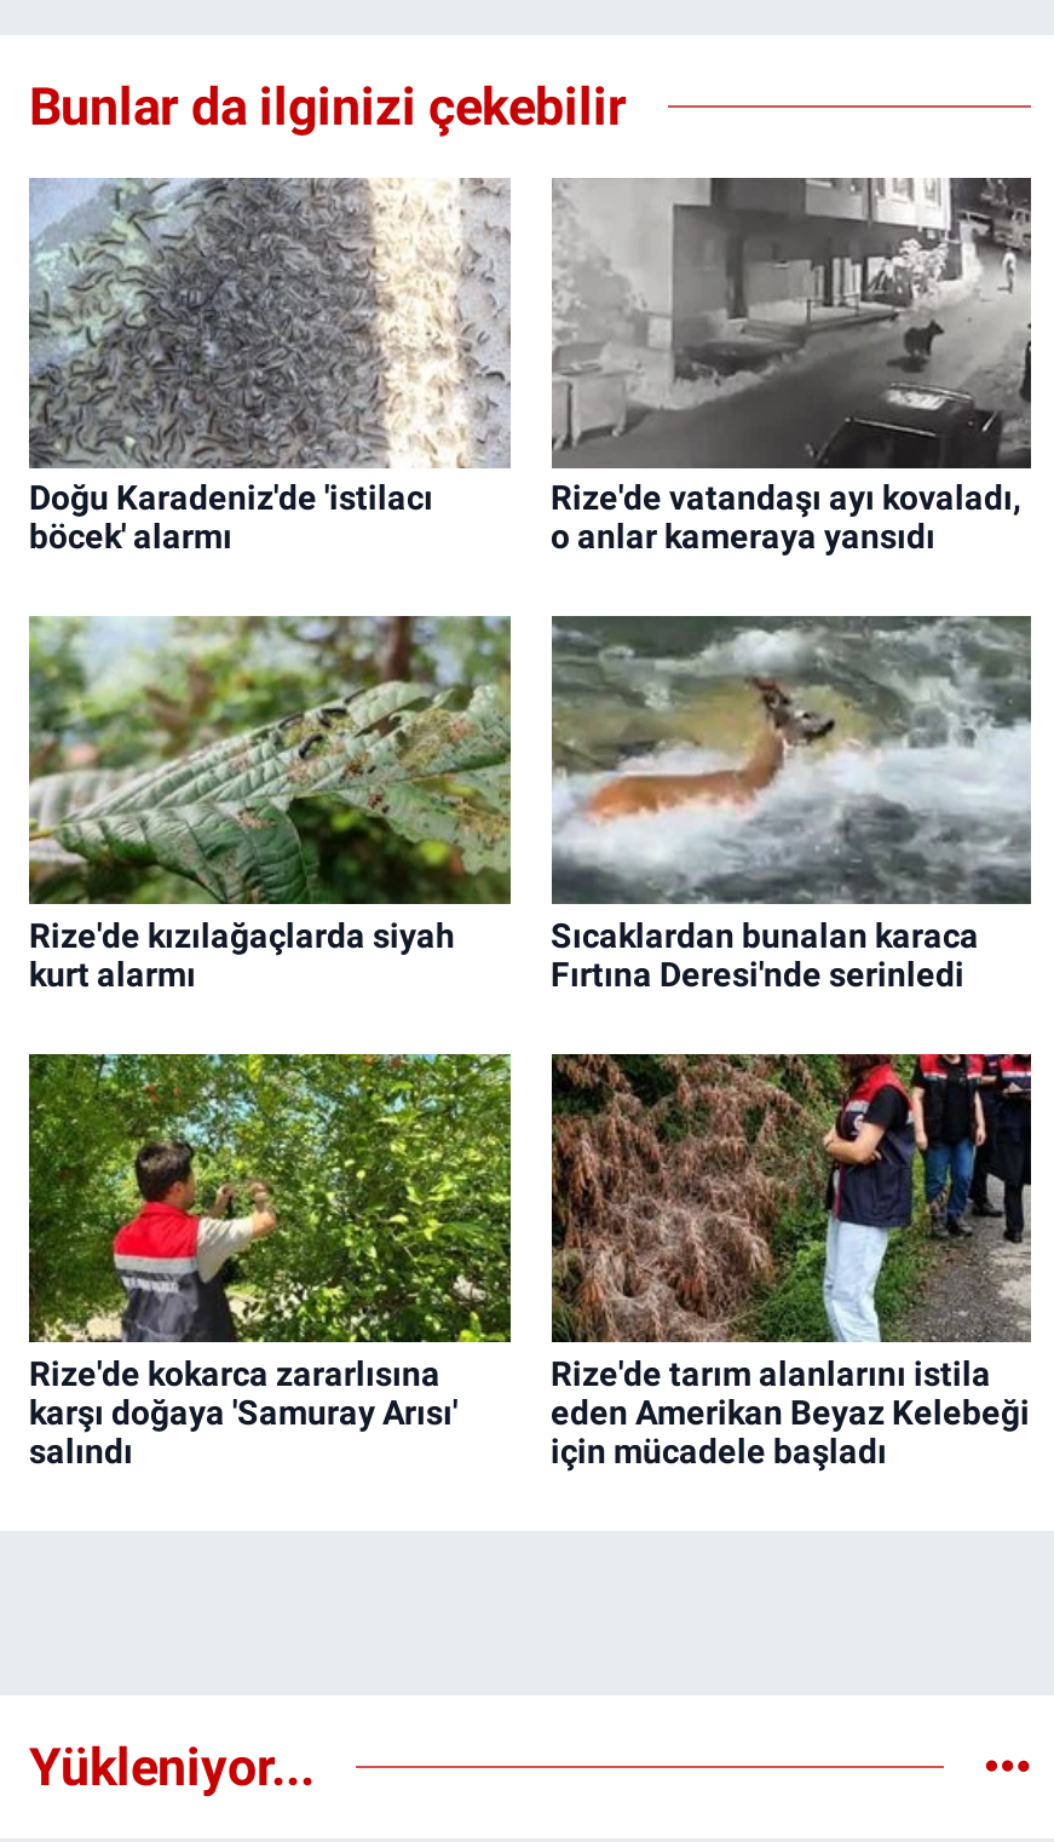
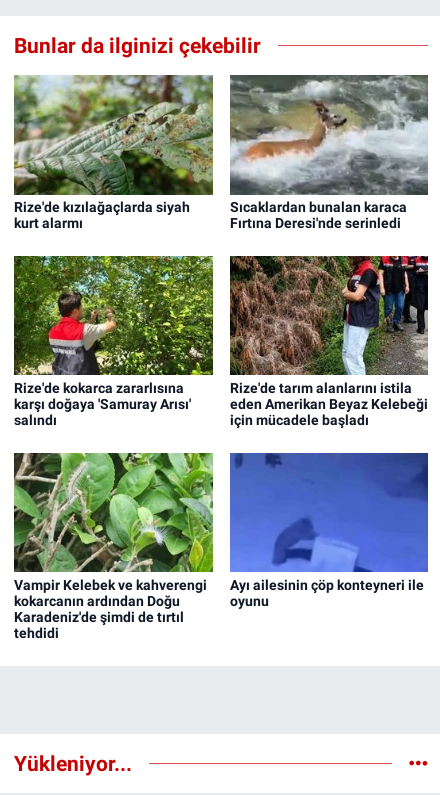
- [image]
- Doğu Karadeniz'de 'istilacı
- böcek' alarmı

- [image]
- Rize'de vatandaşı ayı kovaladı,
- o anlar kameraya yansıdı

moved up: [image] | Rize'de kızılağaçlarda siyah | kurt alarmı | ... | eden Amerikan Beyaz Kelebeği | için mücadele başladı

+ [image]
+ Vampir Kelebek ve kahverengi
+ kokarcanın ardından Doğu
+ Karadeniz'de şimdi de tırtıl
+ tehdidi

+ [image]
+ Ayı ailesinin çöp konteyneri ile
+ oyunu
